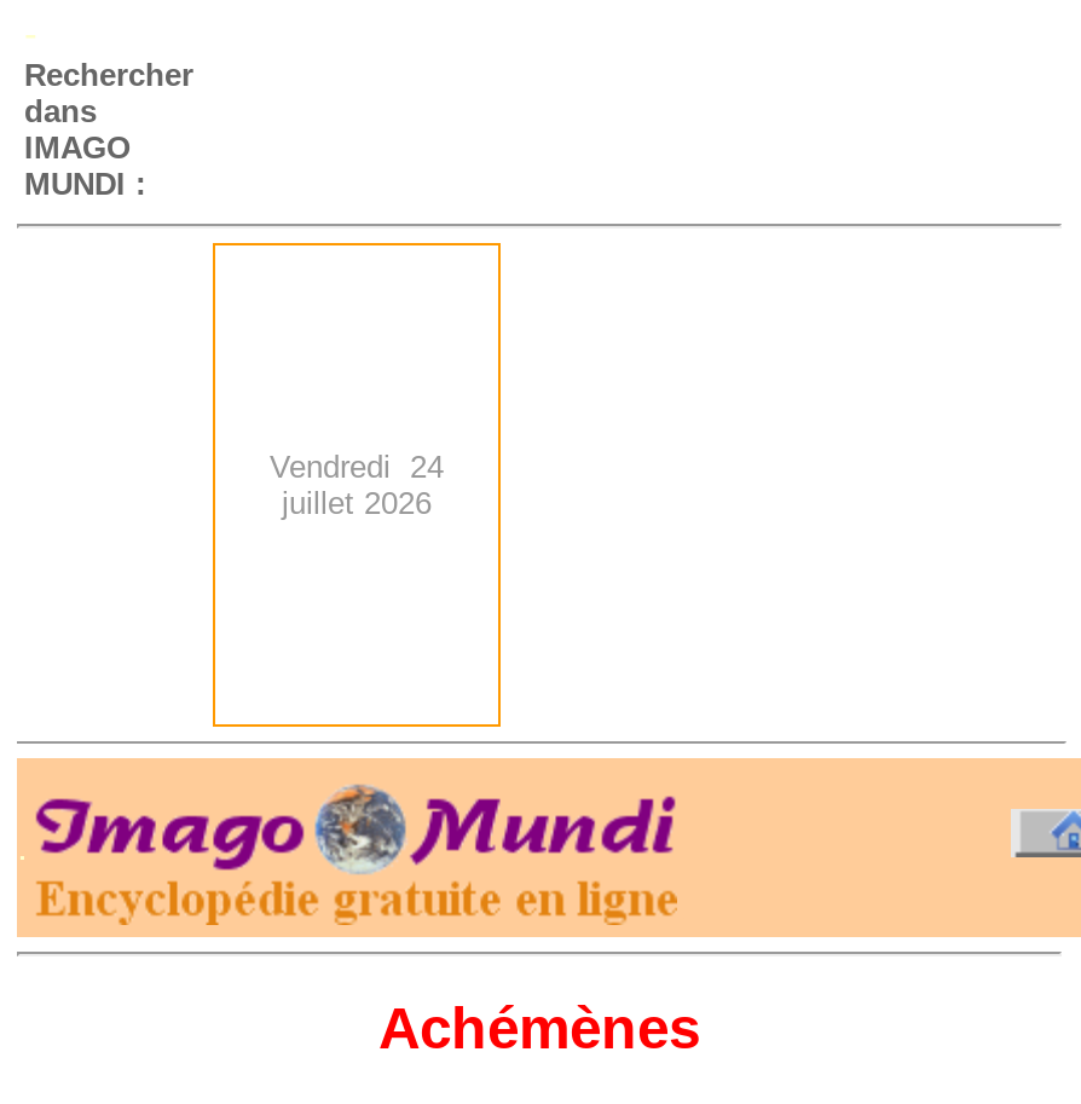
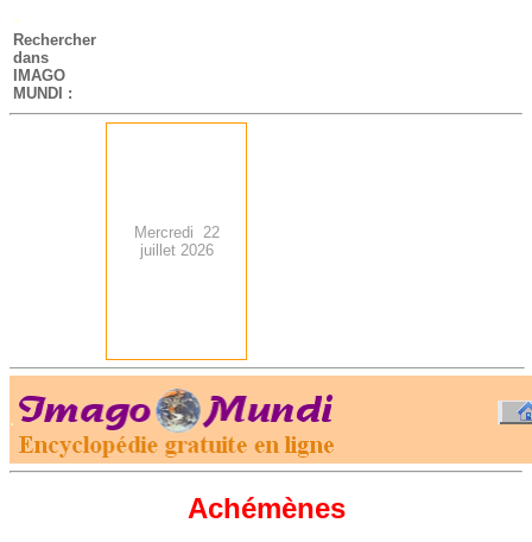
- Vendredi 24
+ Mercredi 22
